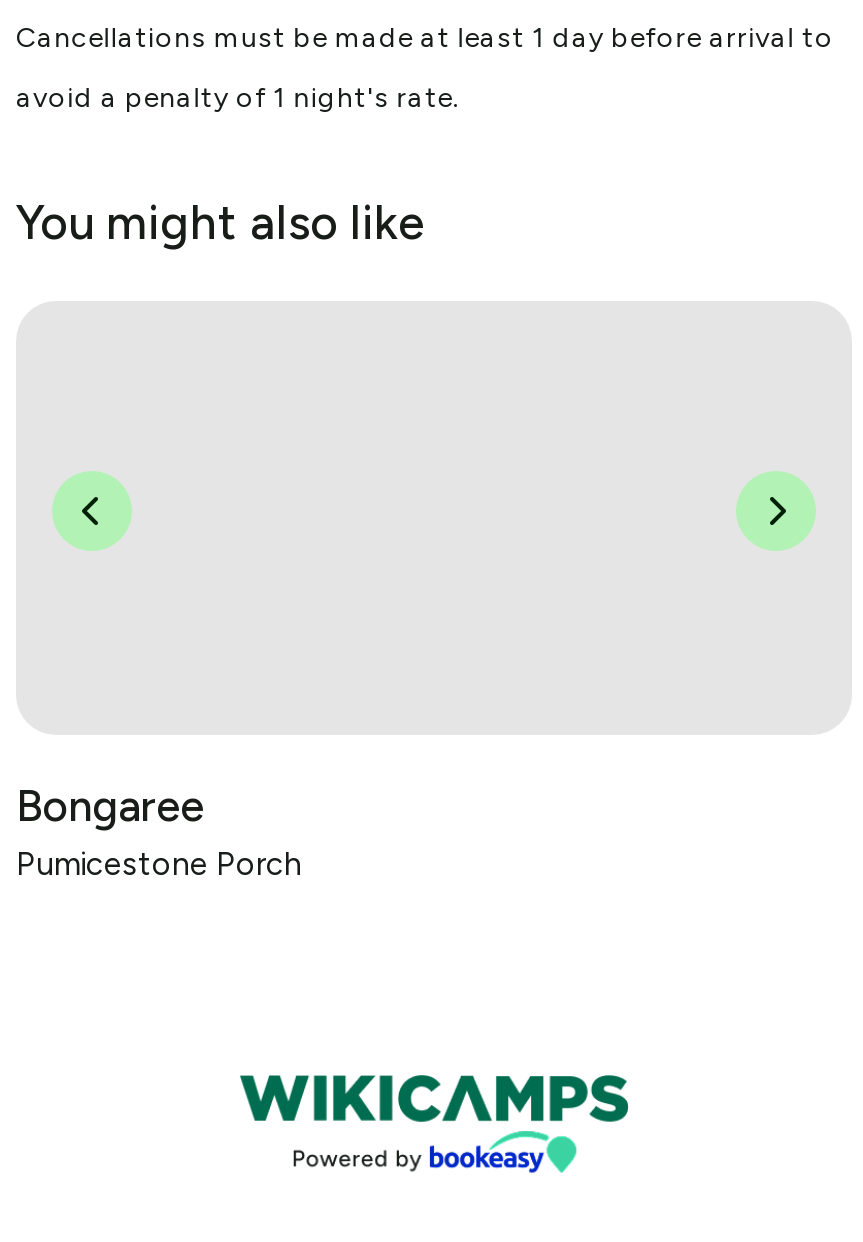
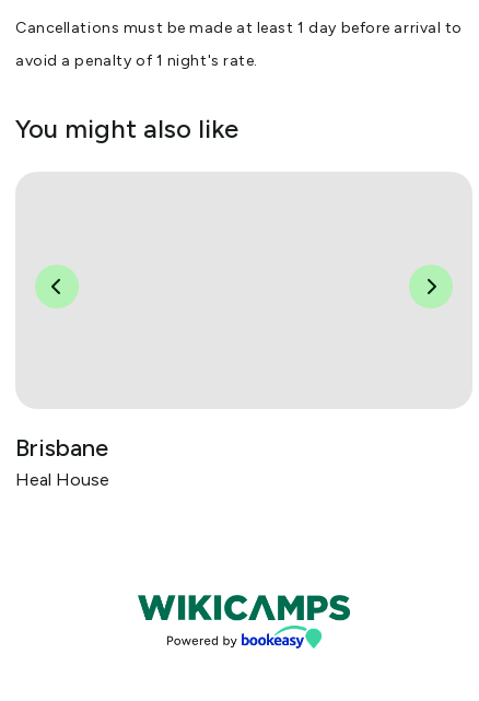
- Bongaree
- Pumicestone Porch
+ Brisbane
+ Heal House
